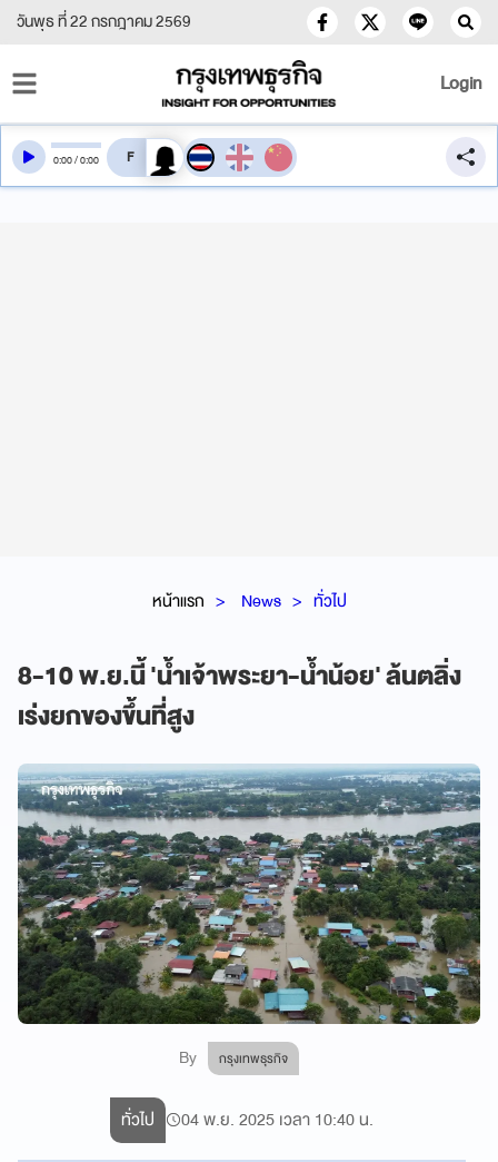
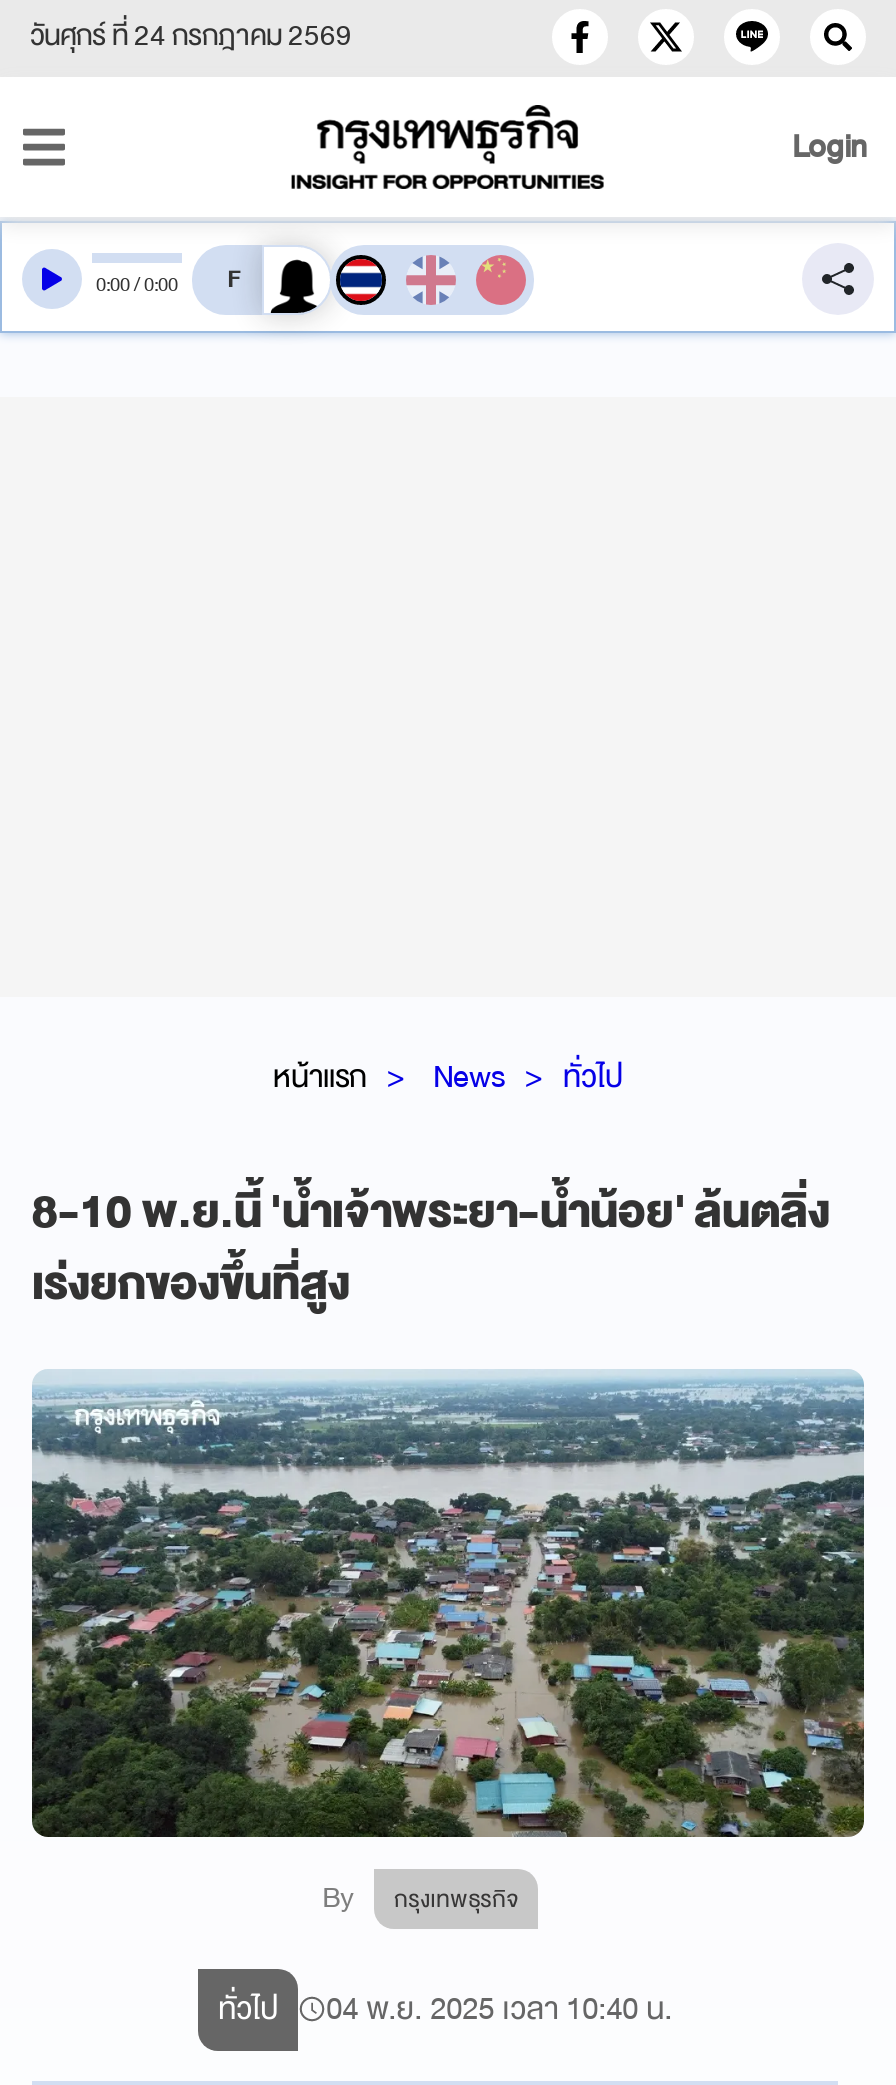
- วันพุธ ที่ 22 กรกฎาคม 2569
+ วันศุกร์ ที่ 24 กรกฎาคม 2569
